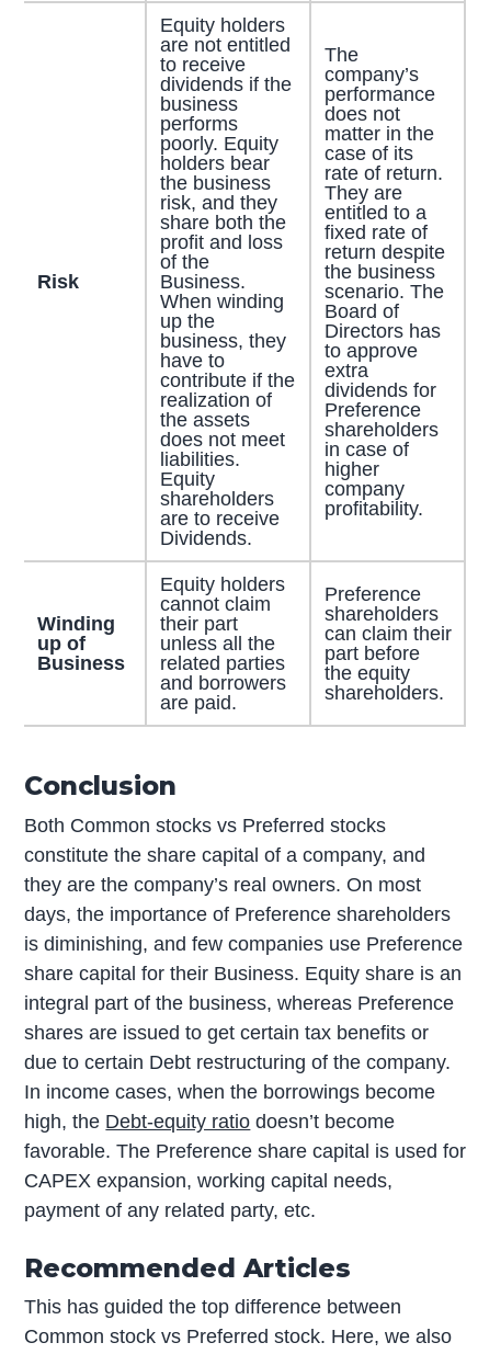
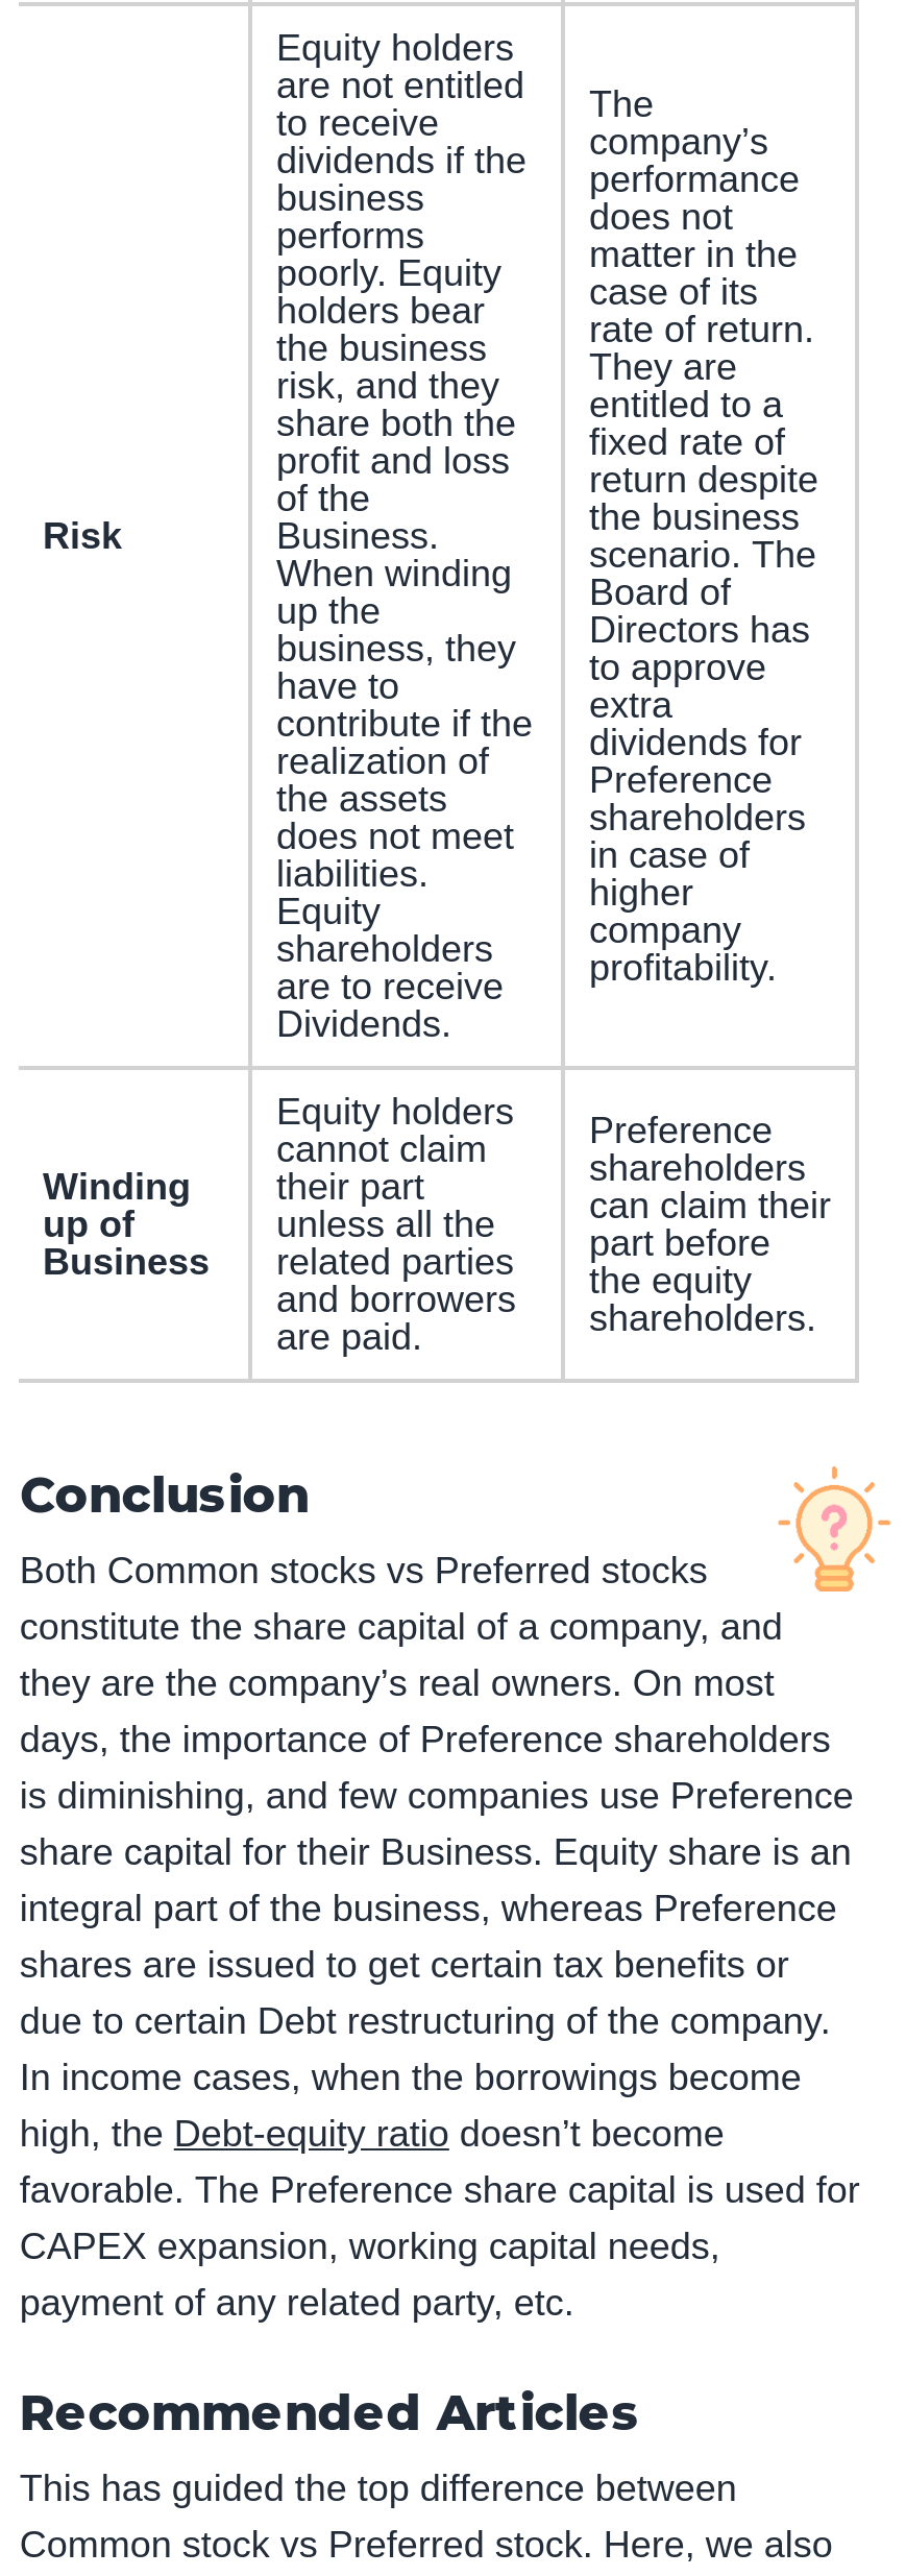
+ [image]
